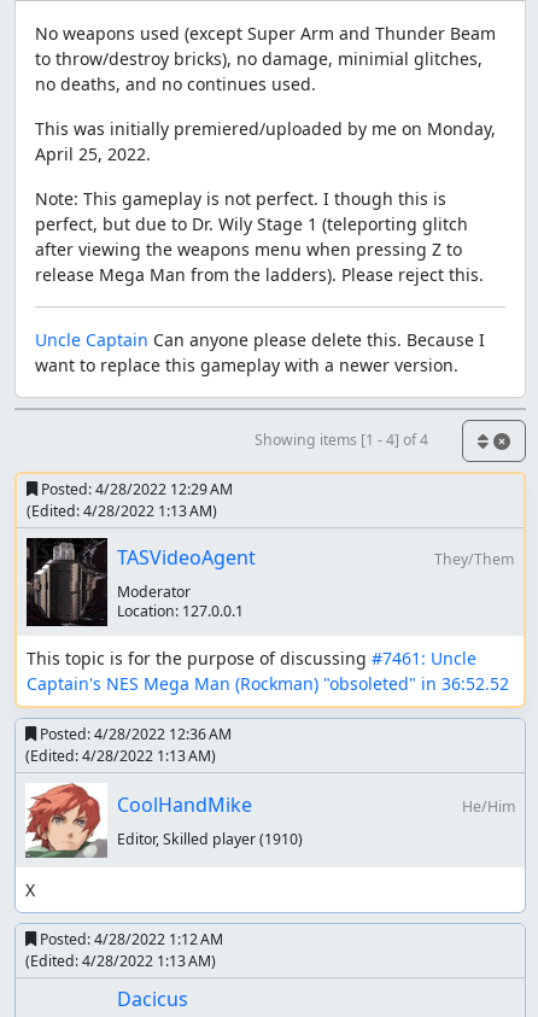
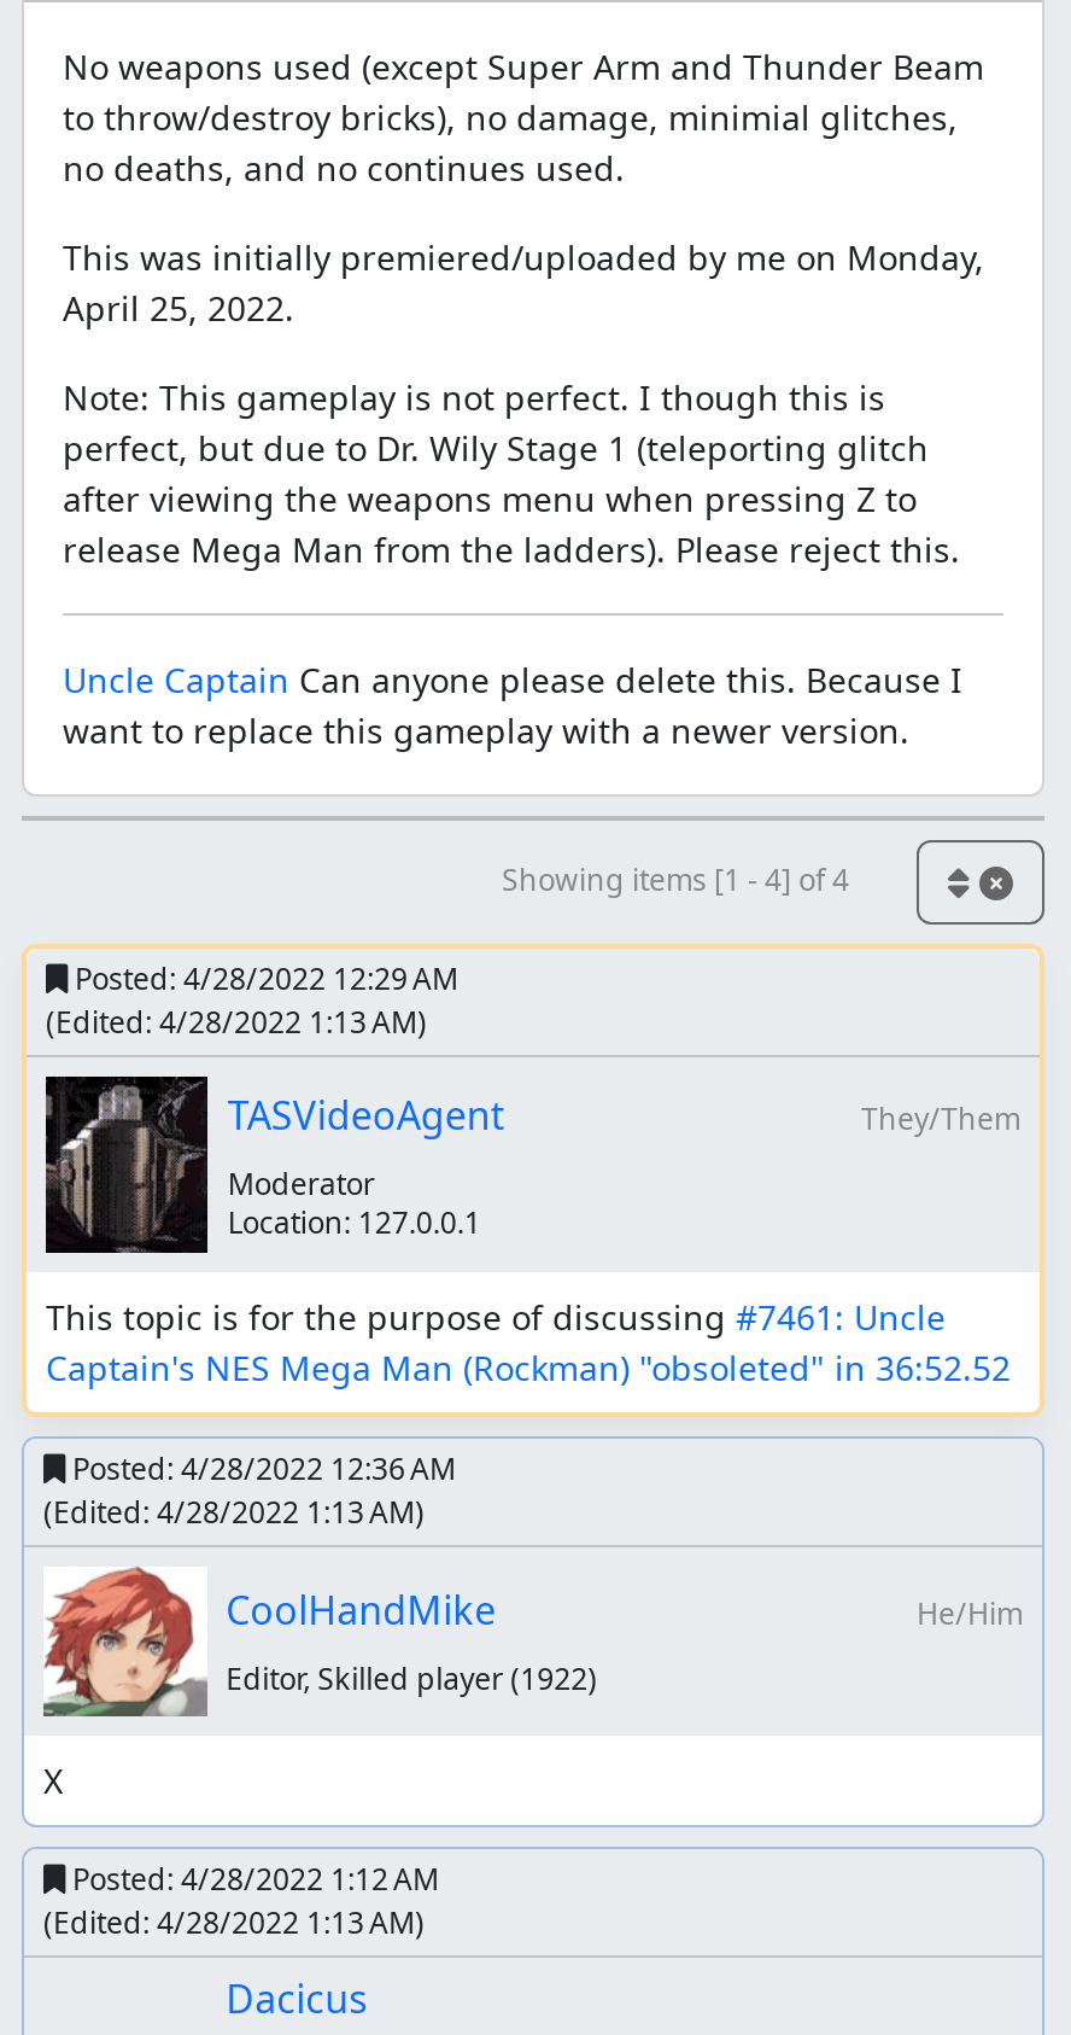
- Editor, Skilled player (1910)
+ Editor, Skilled player (1922)
